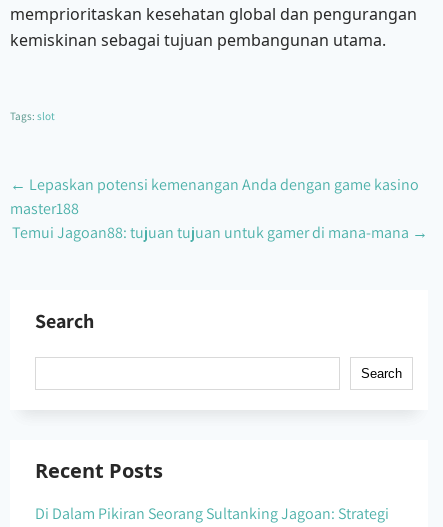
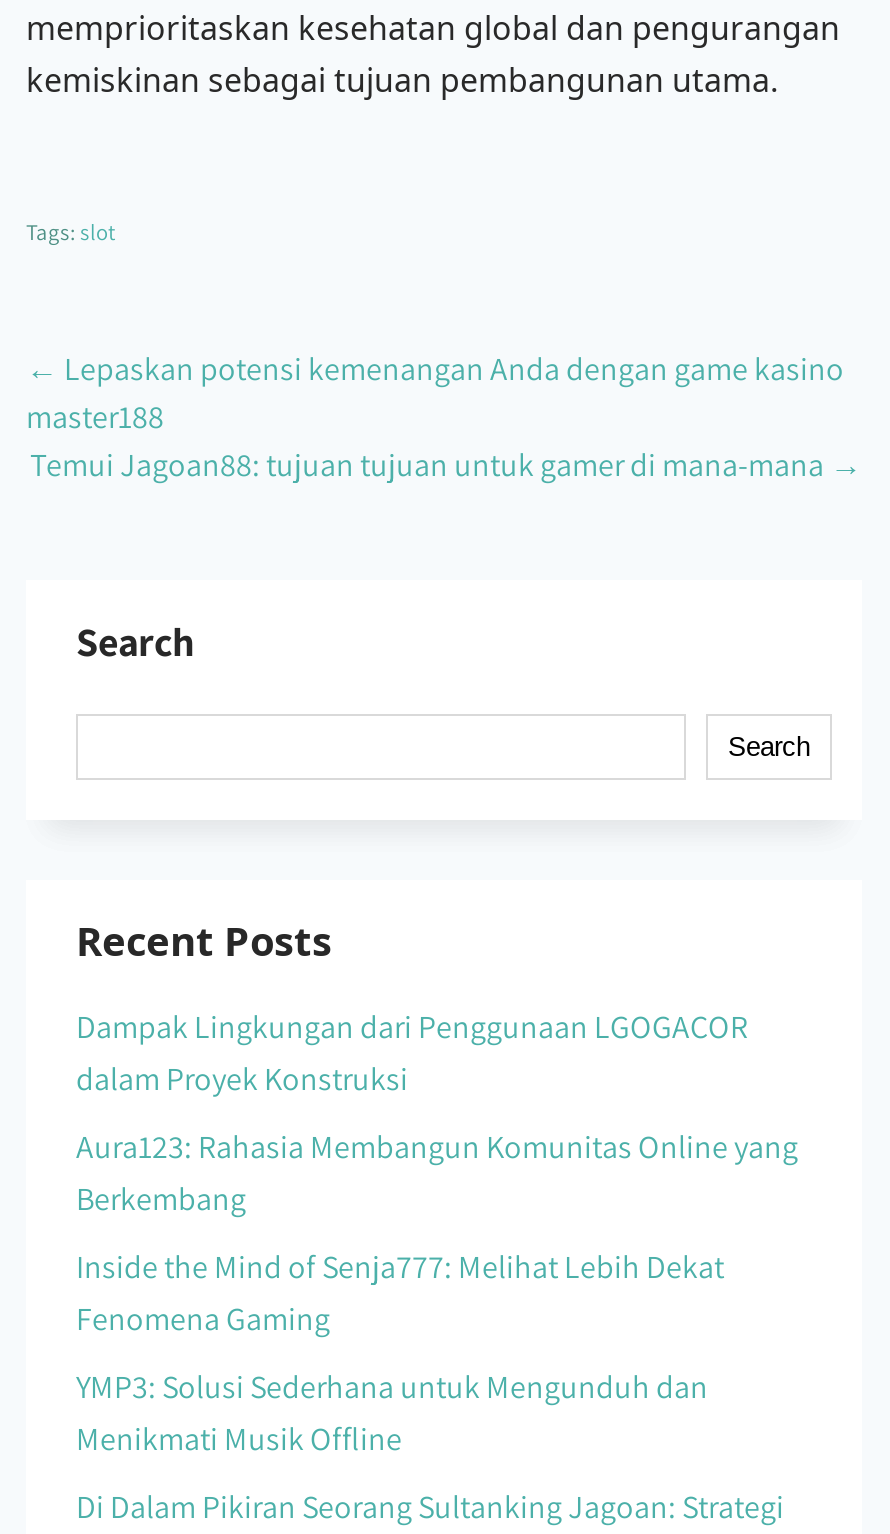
+ Dampak Lingkungan dari Penggunaan LGOGACOR
+ dalam Proyek Konstruksi
+ Aura123: Rahasia Membangun Komunitas Online yang
+ Berkembang
+ Inside the Mind of Senja777: Melihat Lebih Dekat
+ Fenomena Gaming
+ YMP3: Solusi Sederhana untuk Mengunduh dan
+ Menikmati Musik Offline
